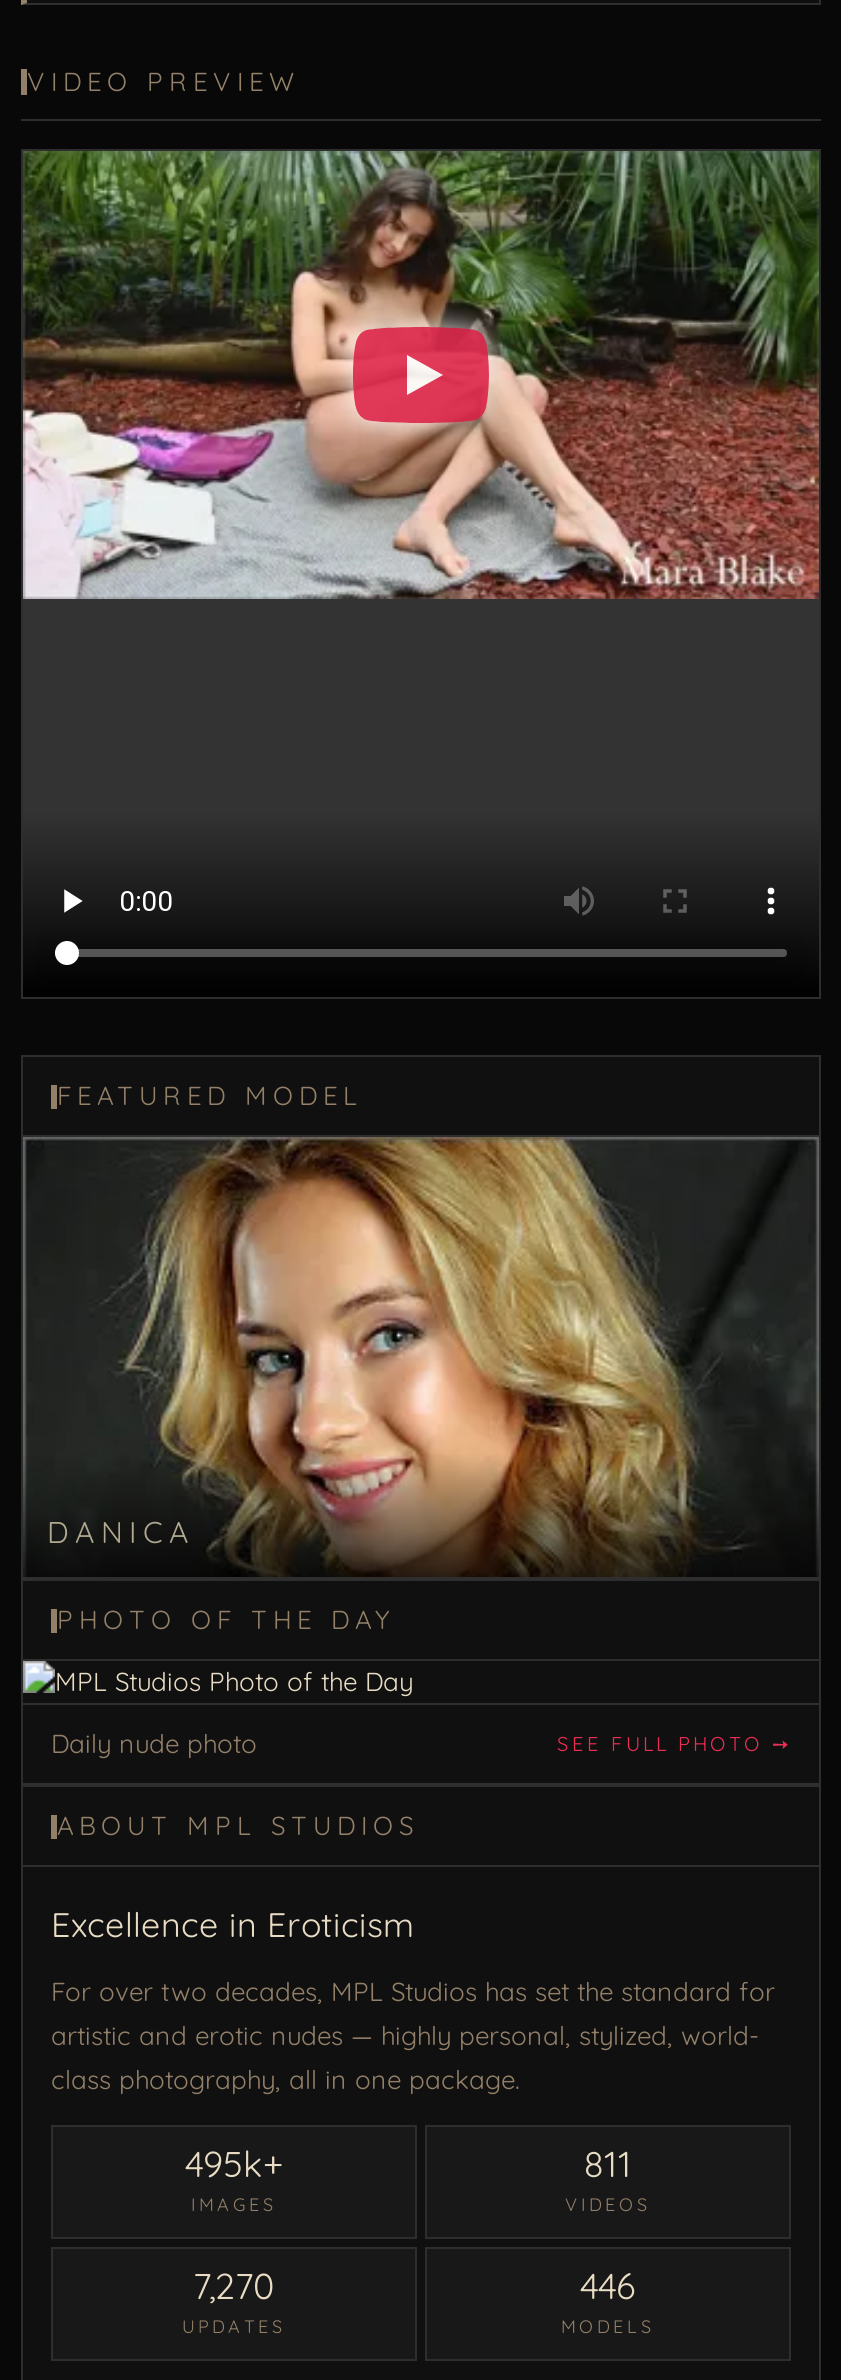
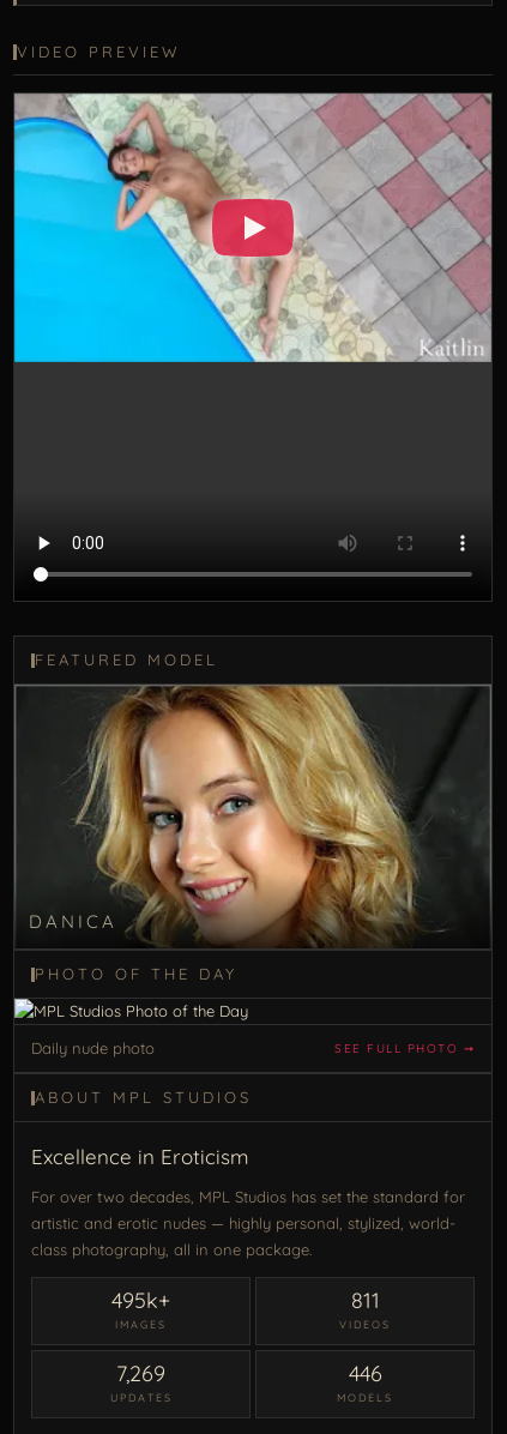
- [image]
+ [image]

- 7,270
+ 7,269
